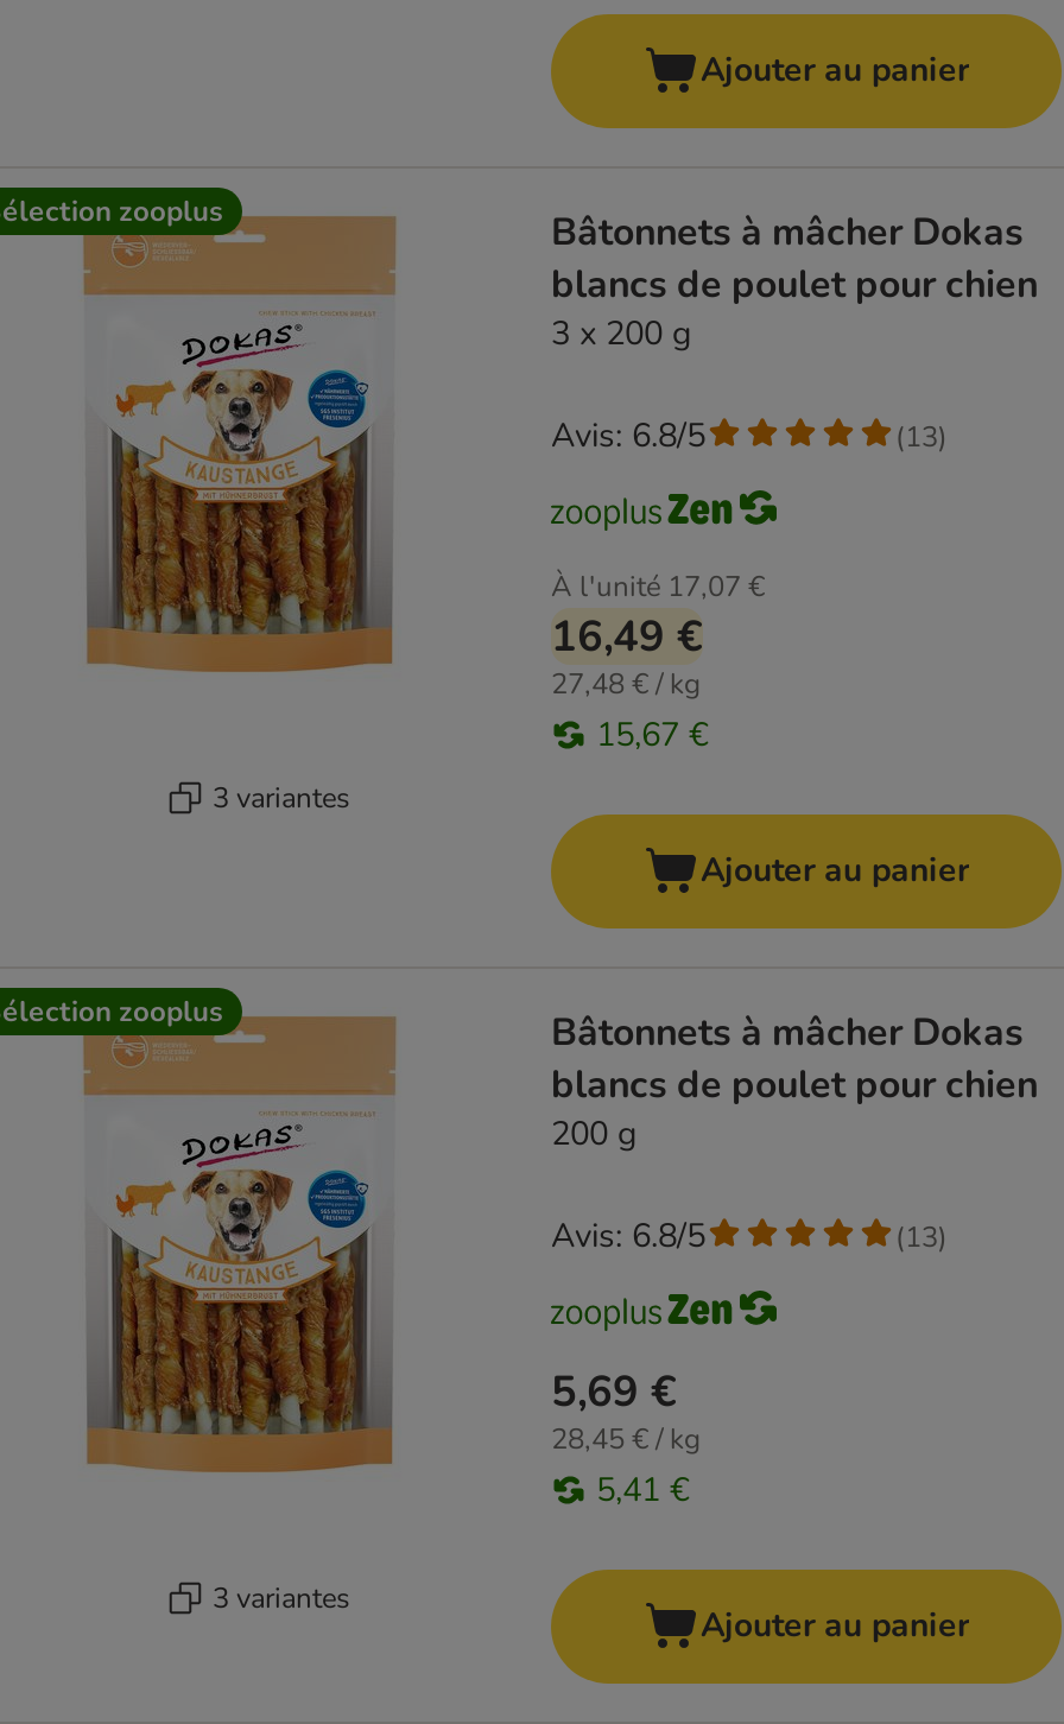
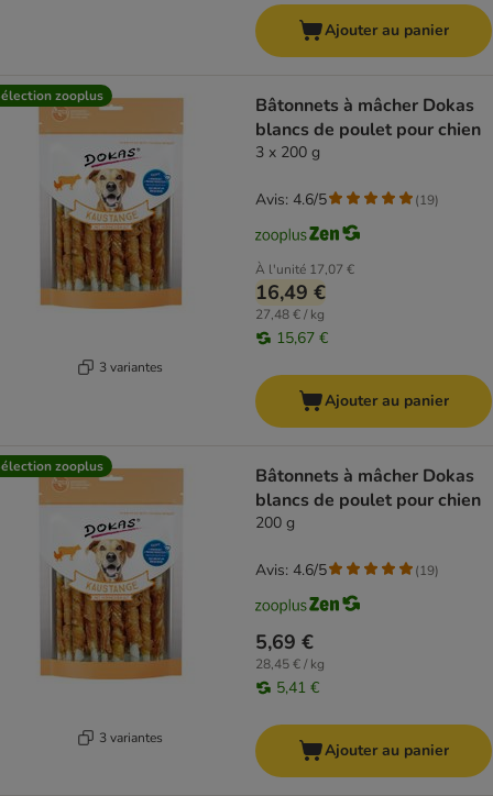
- Avis: 6.8/5
+ Avis: 4.6/5

- (13)
+ (19)

- Avis: 6.8/5
+ Avis: 4.6/5

- (13)
+ (19)
